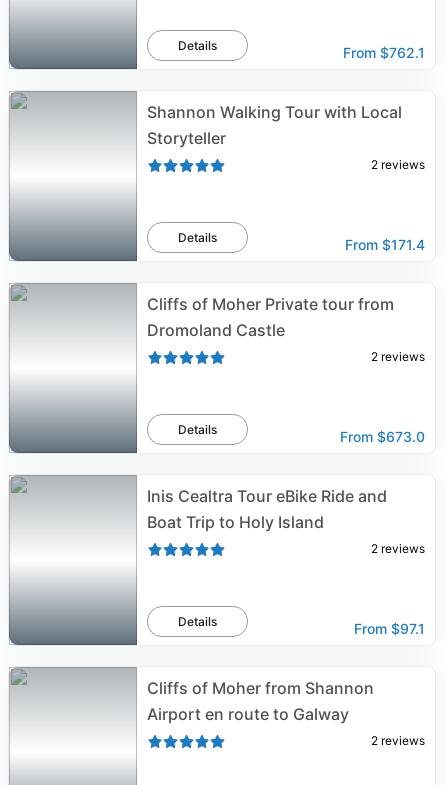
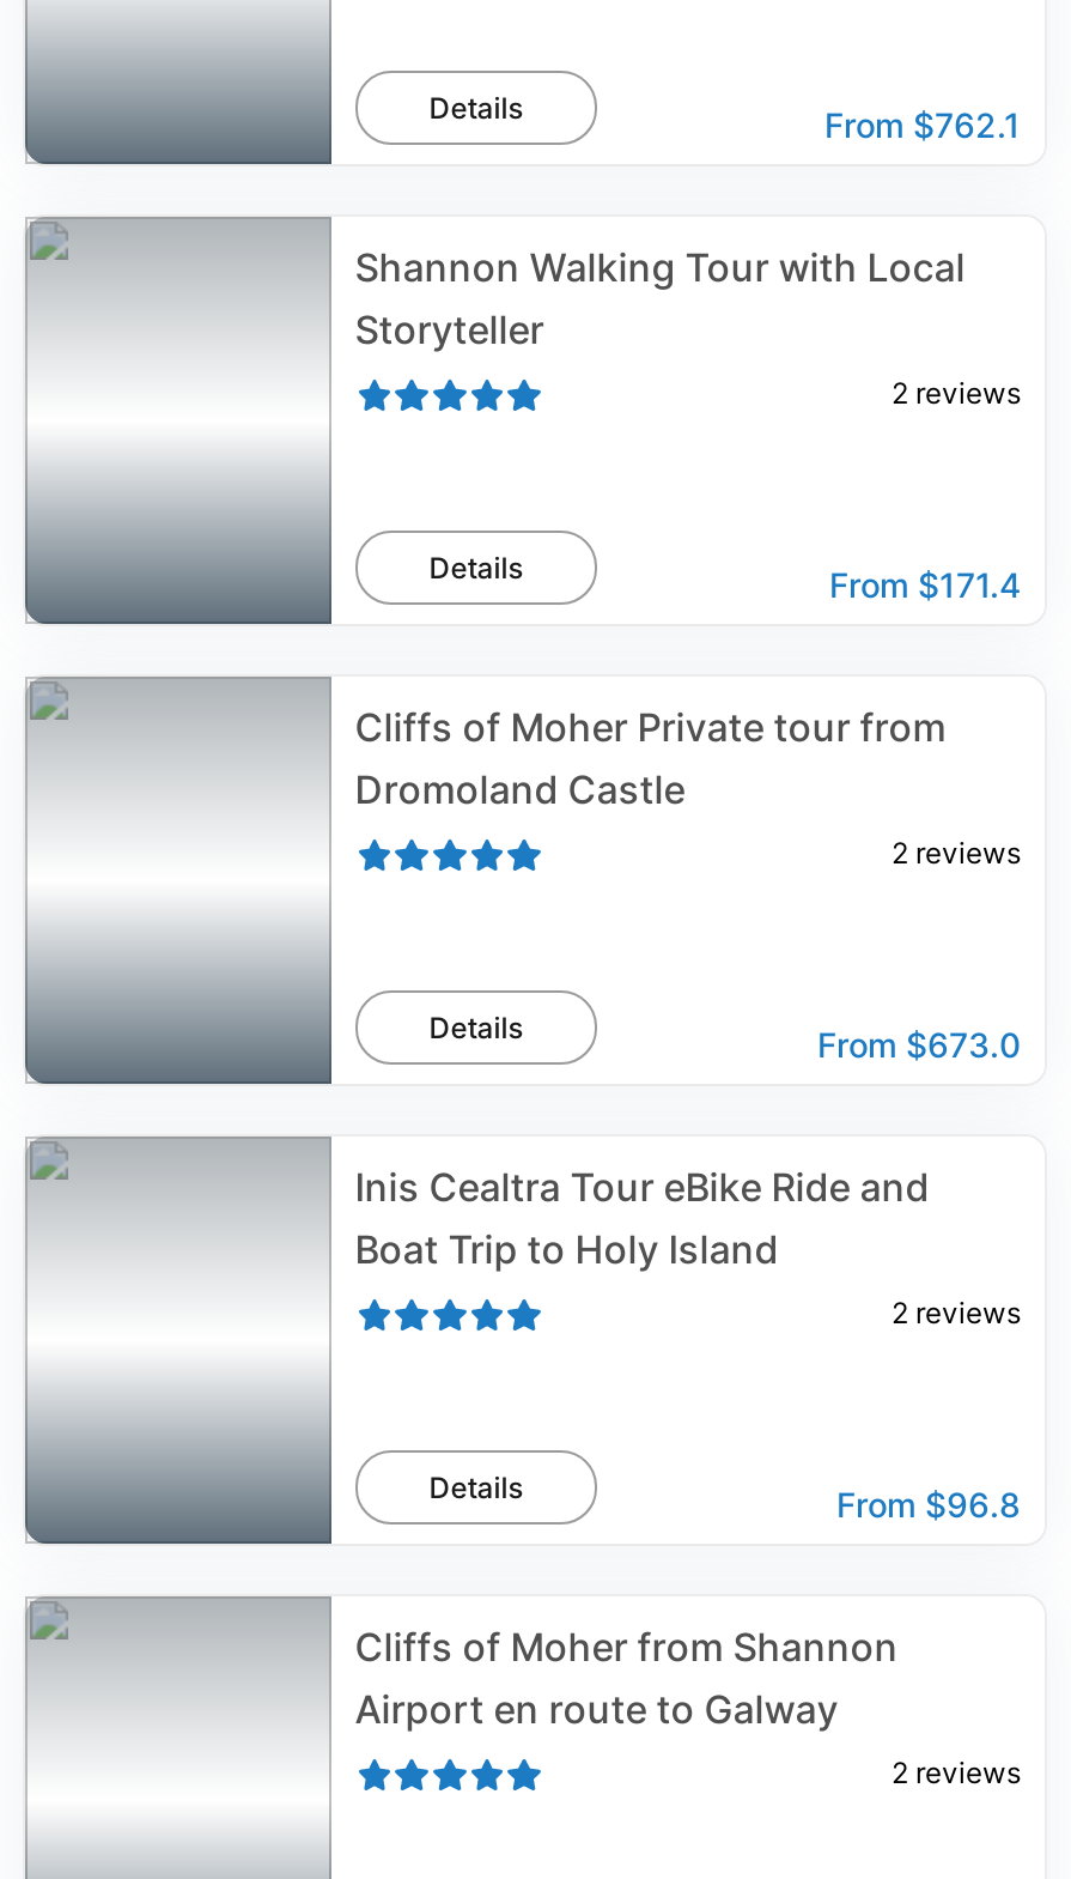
- From $97.1
+ From $96.8
